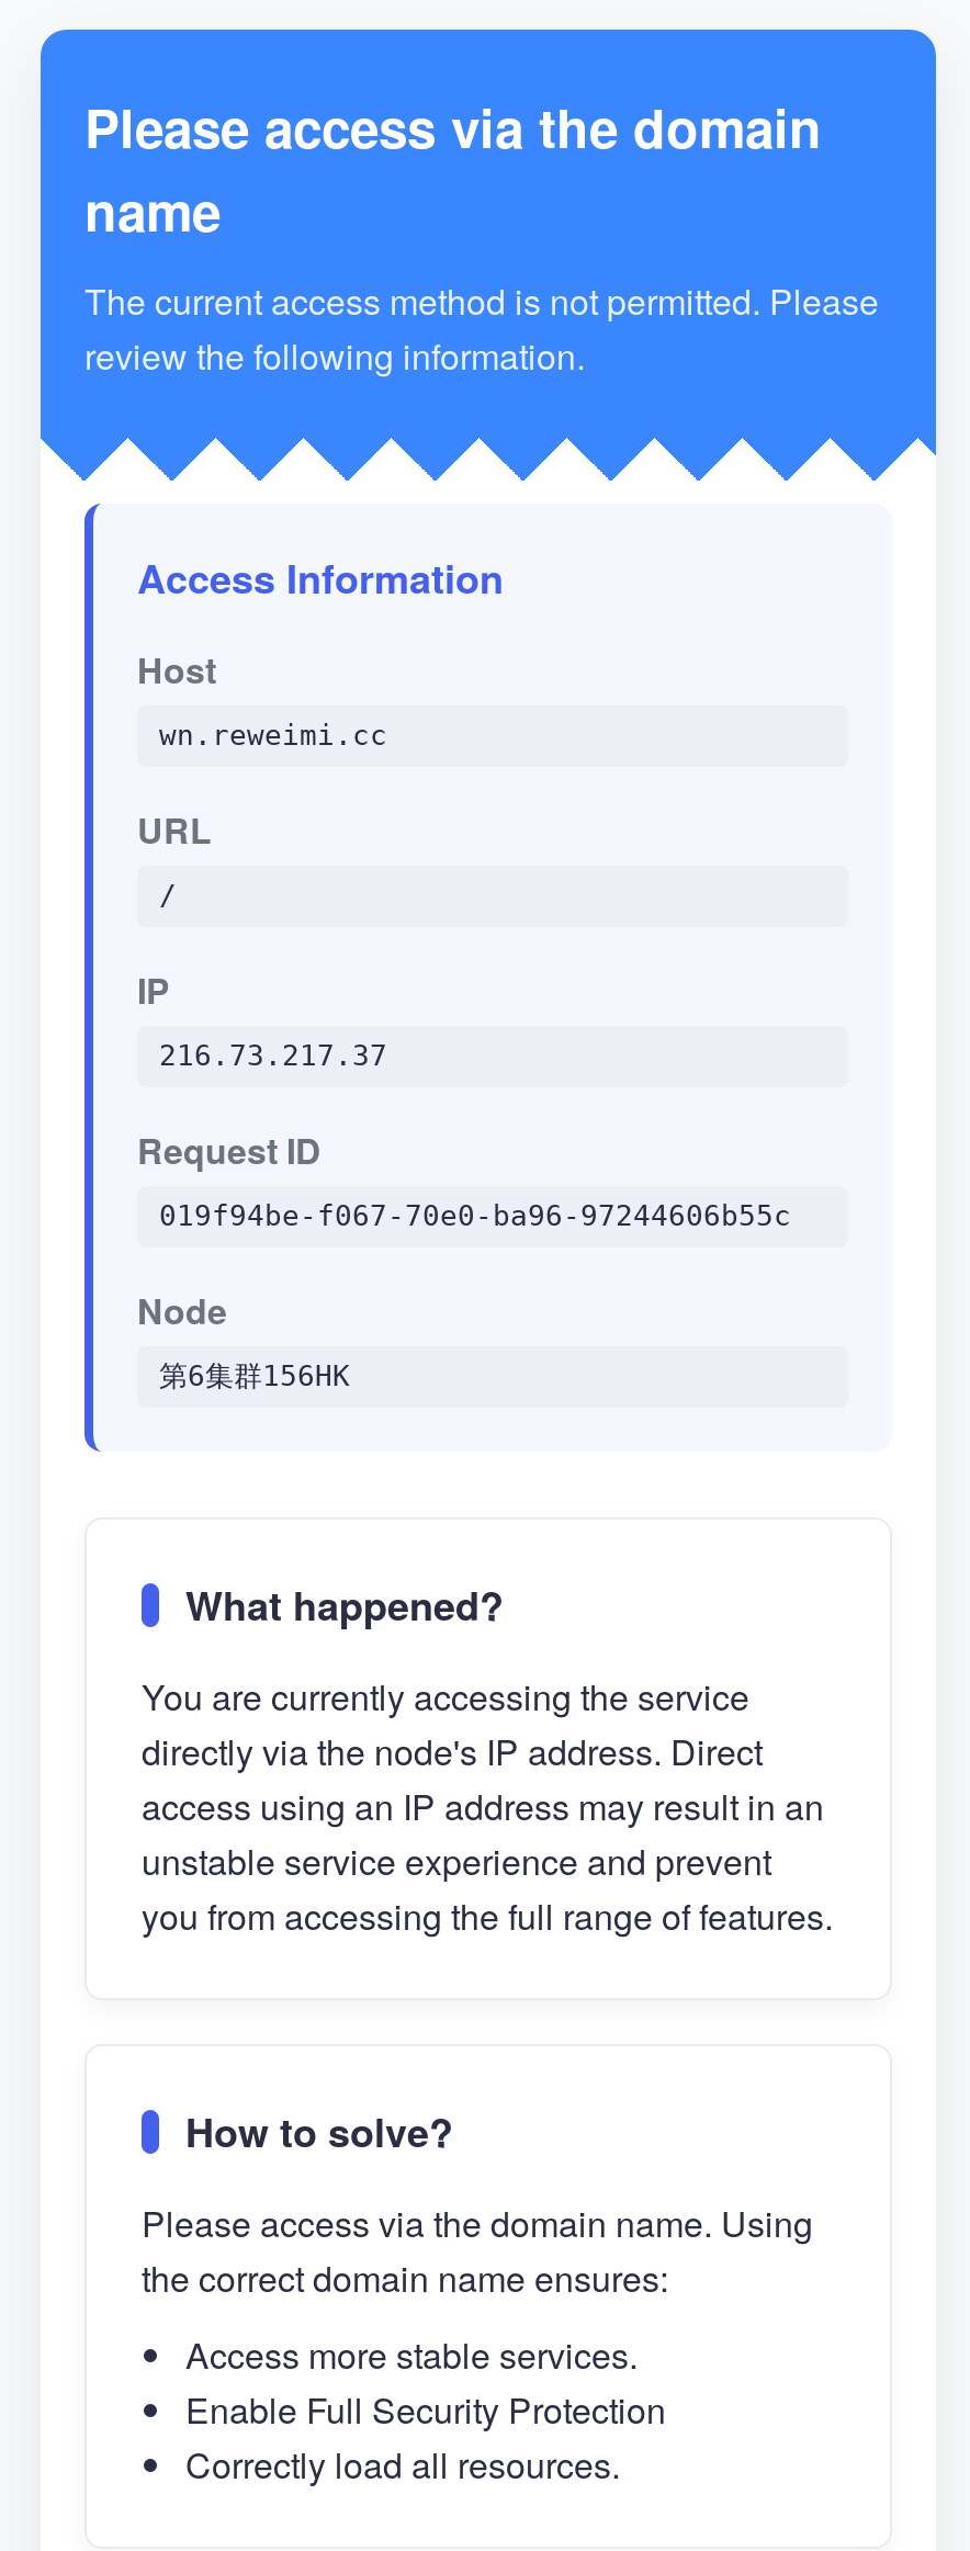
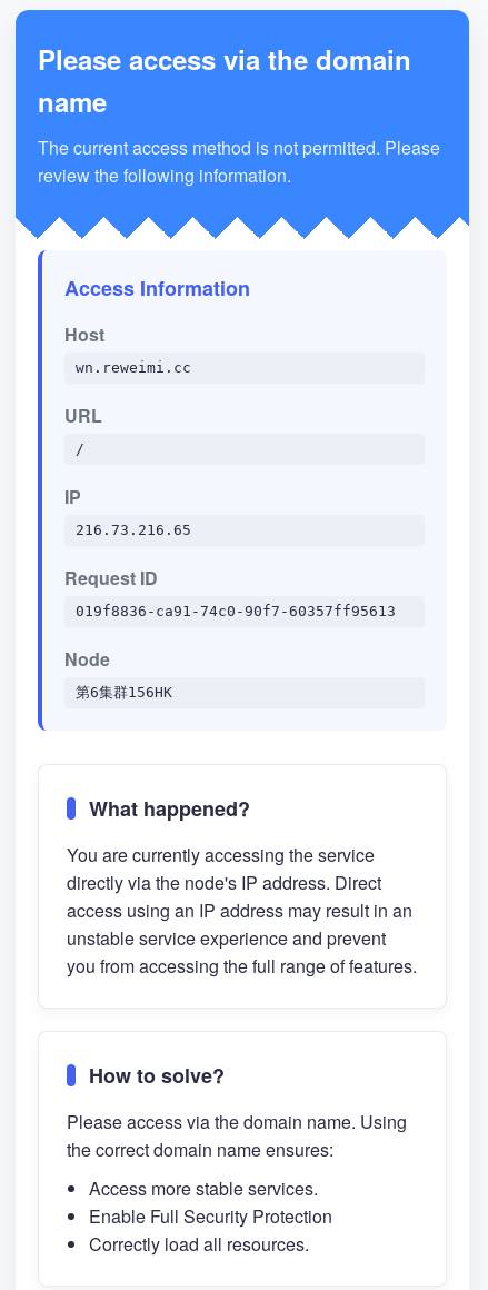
- 216.73.217.37
+ 216.73.216.65

- 019f94be-f067-70e0-ba96-97244606b55c
+ 019f8836-ca91-74c0-90f7-60357ff95613
